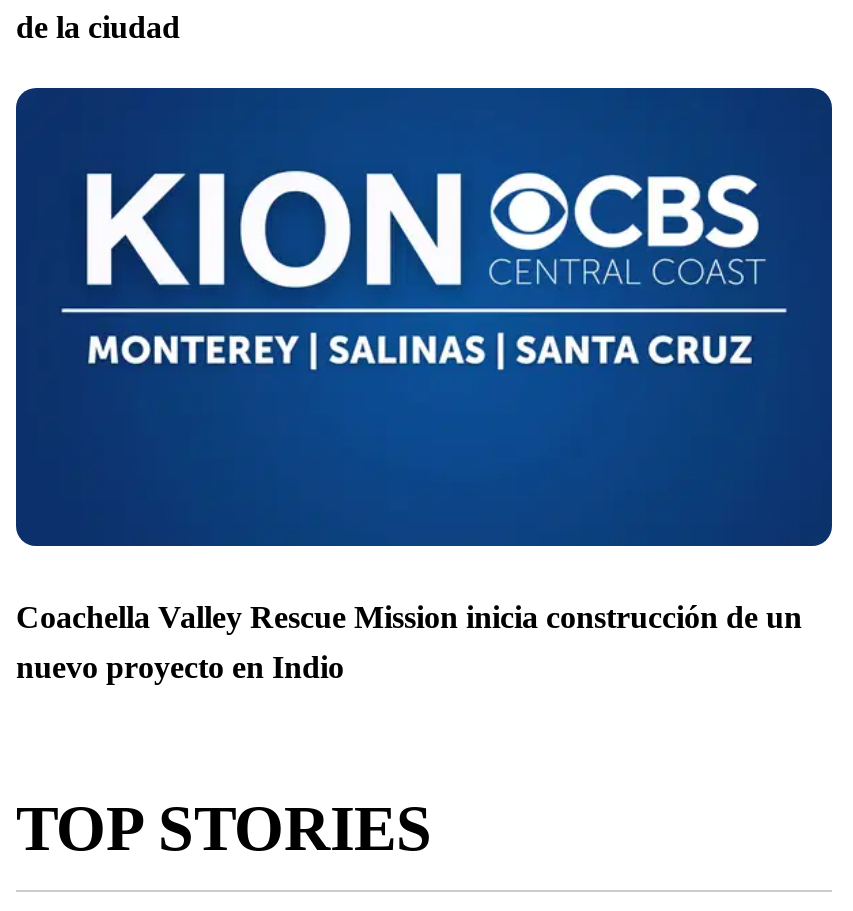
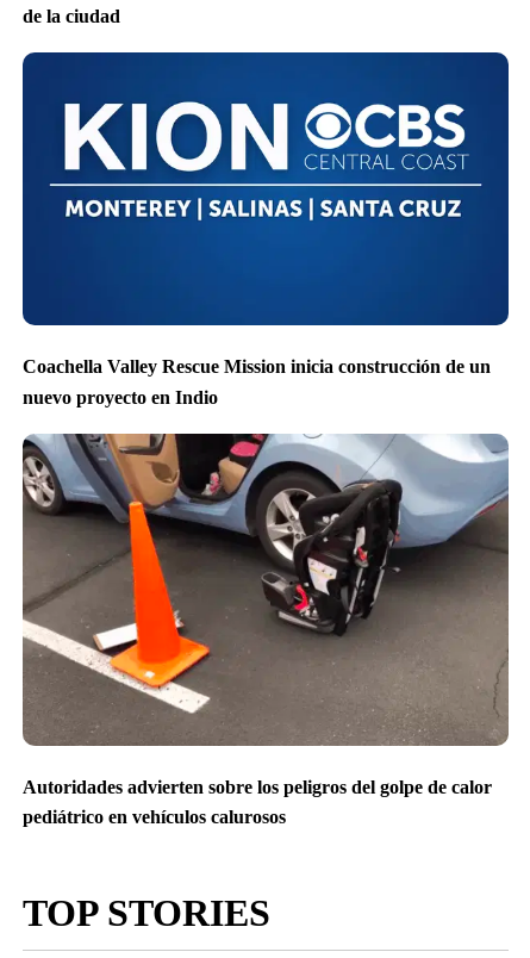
+ [image]
+ Autoridades advierten sobre los peligros del golpe de calor
+ pediátrico en vehículos calurosos
